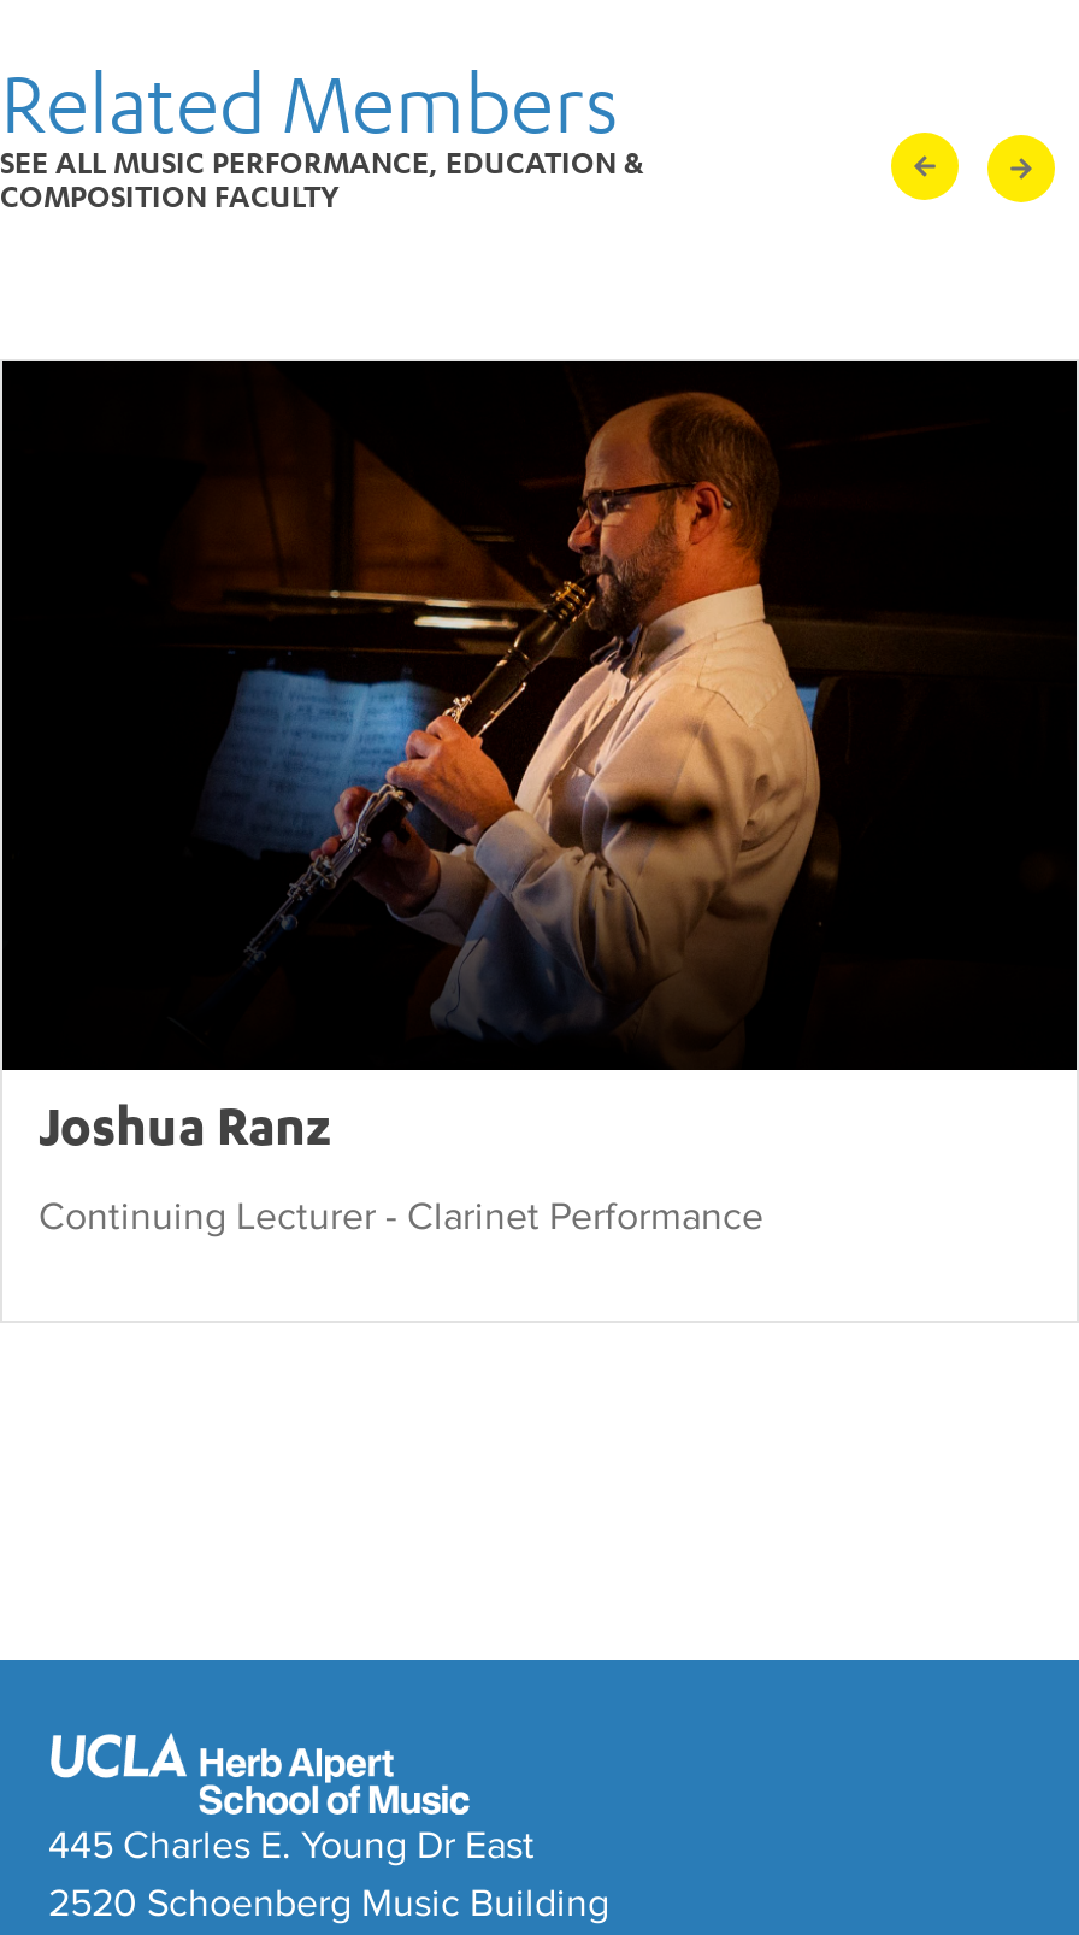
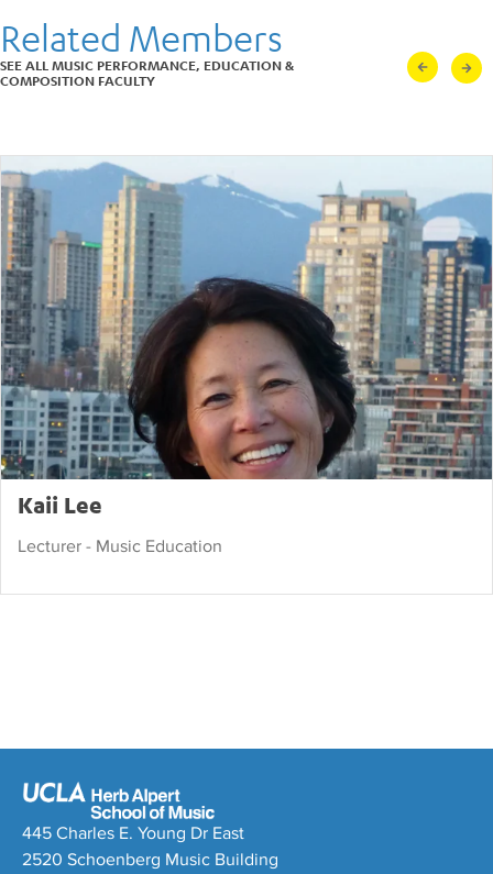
- [image]
- Joshua Ranz
+ [image]
+ Kaii Lee

- Continuing Lecturer - Clarinet Performance
+ Lecturer - Music Education
